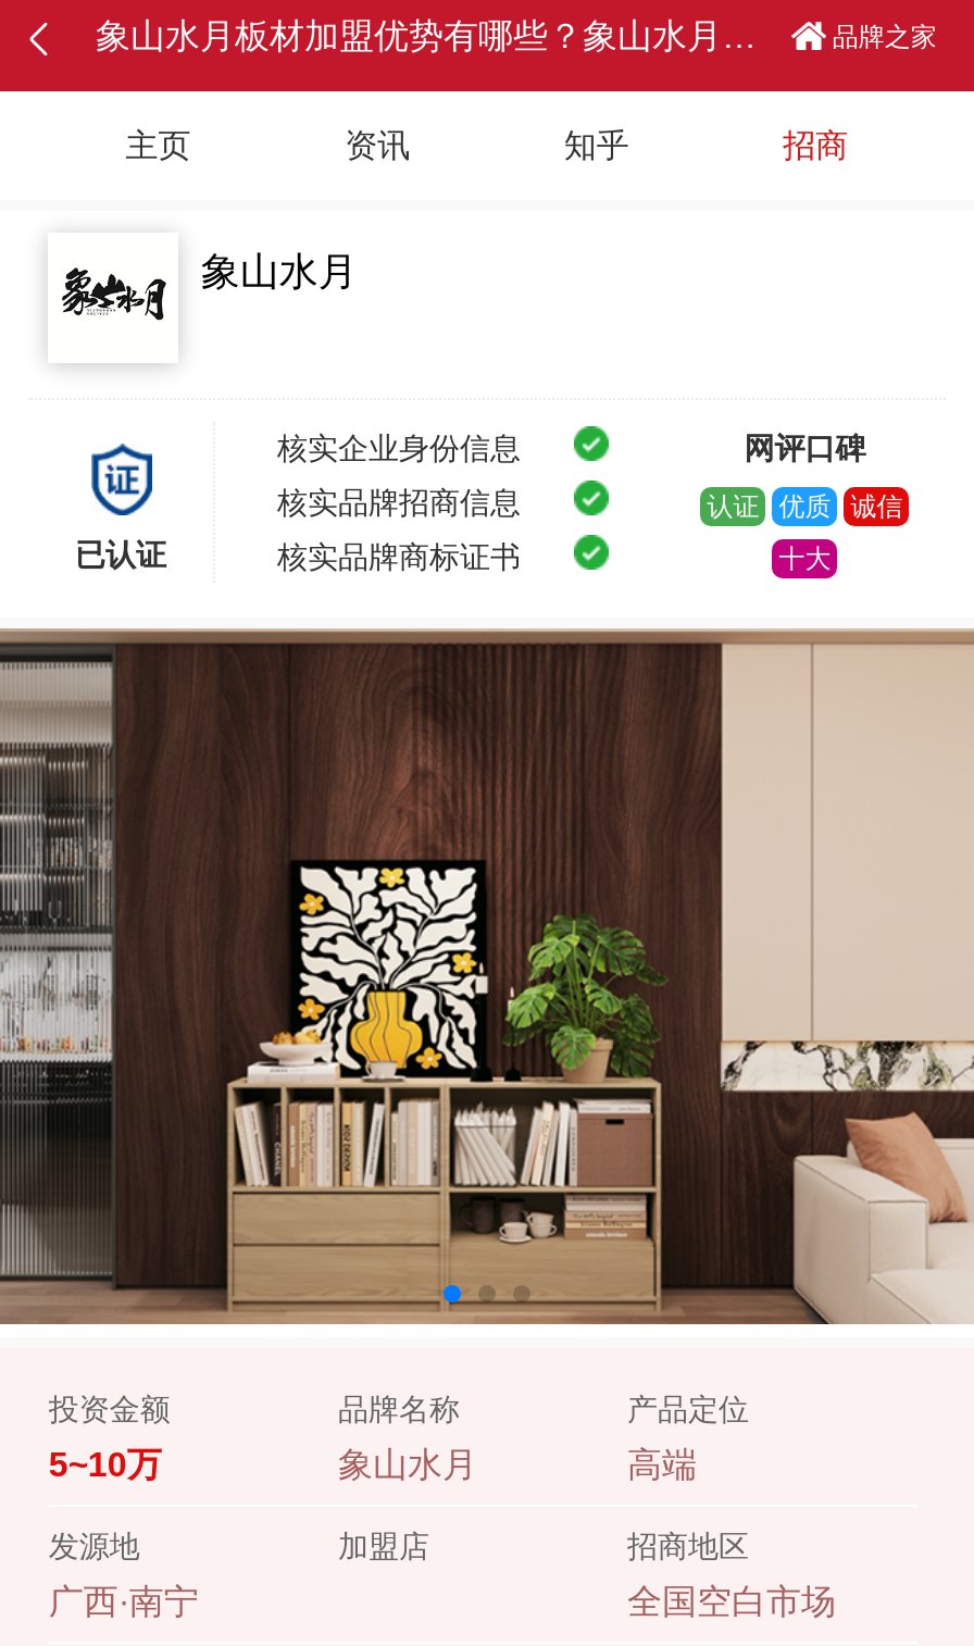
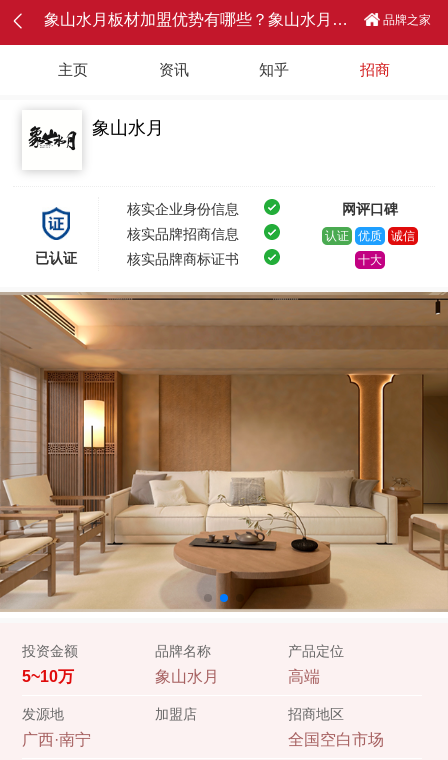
- [image]
+ [image]
